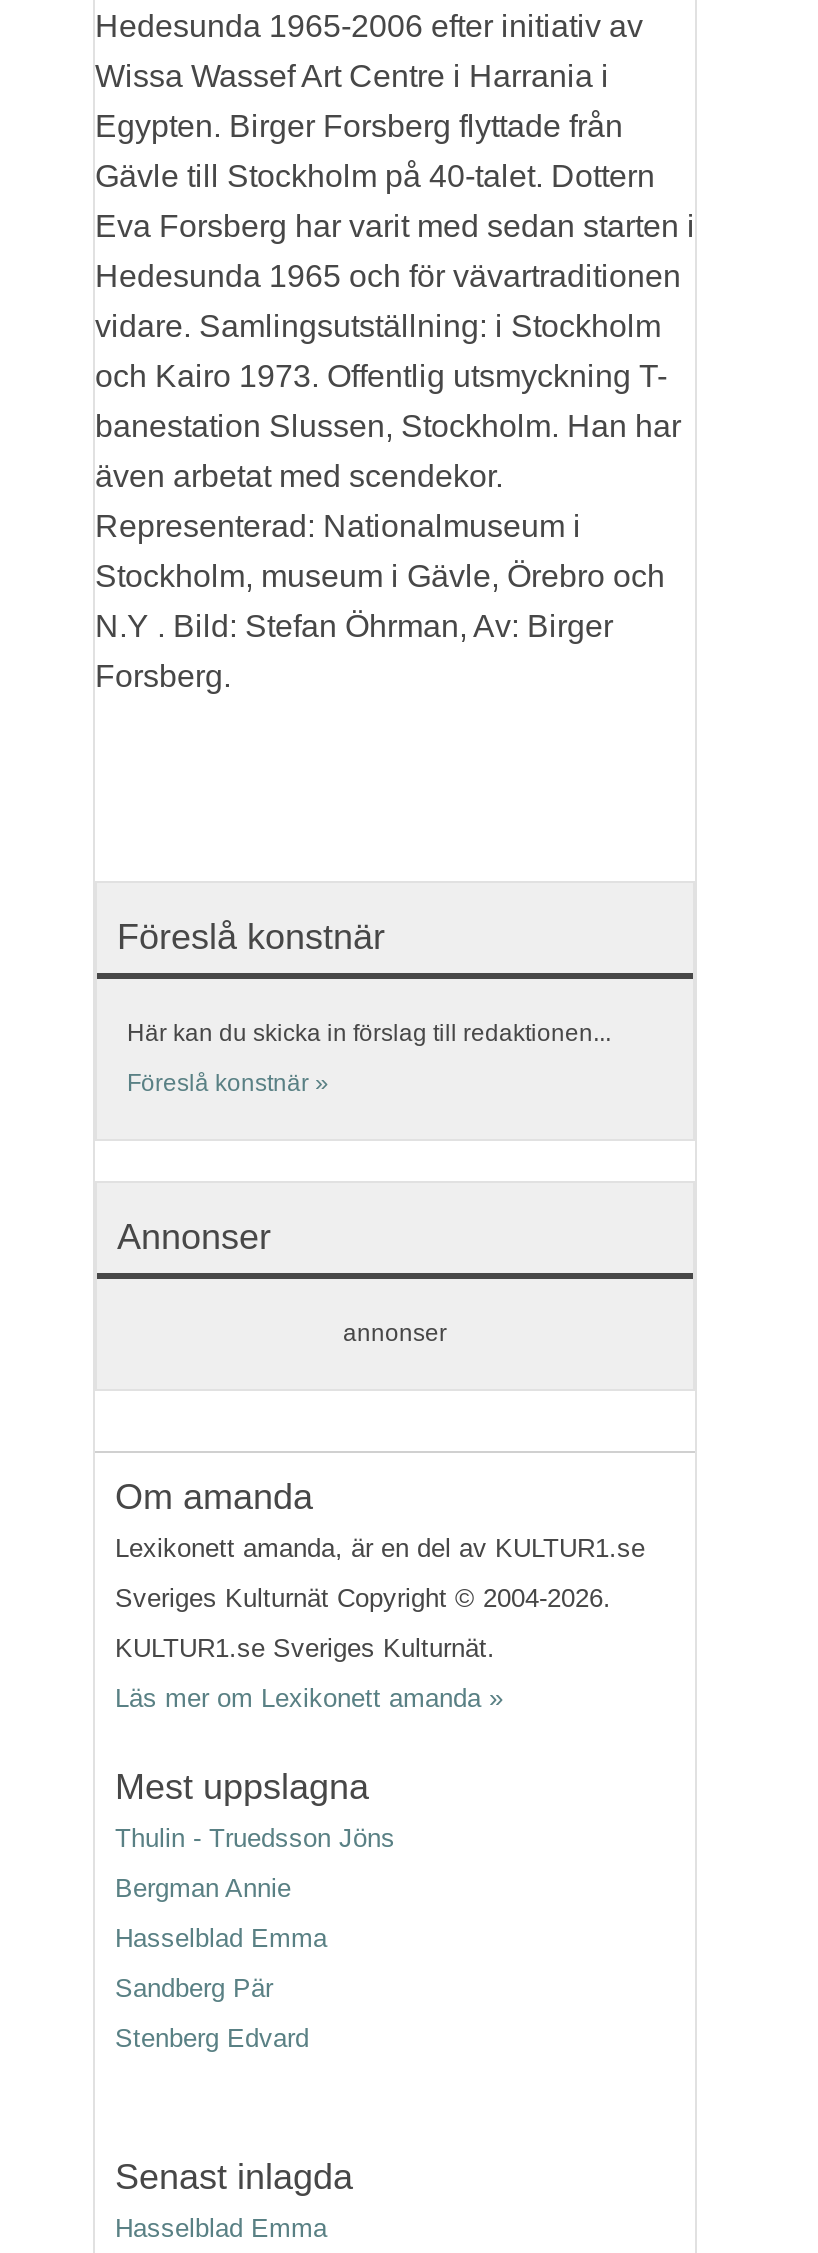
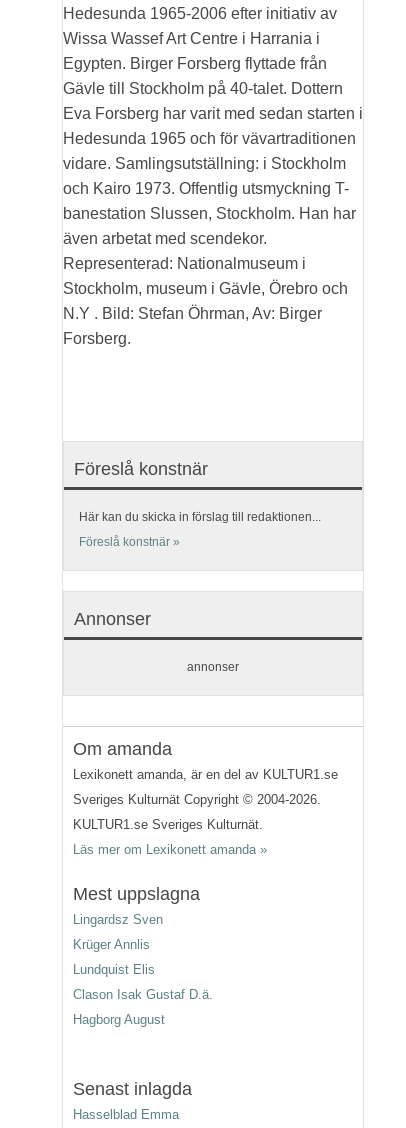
- Thulin - Truedsson Jöns
+ Lingardsz Sven

- Bergman Annie
+ Krüger Annlis

- Hasselblad Emma
+ Lundquist Elis

- Sandberg Pär
+ Clason Isak Gustaf D.ä.

- Stenberg Edvard
+ Hagborg August
